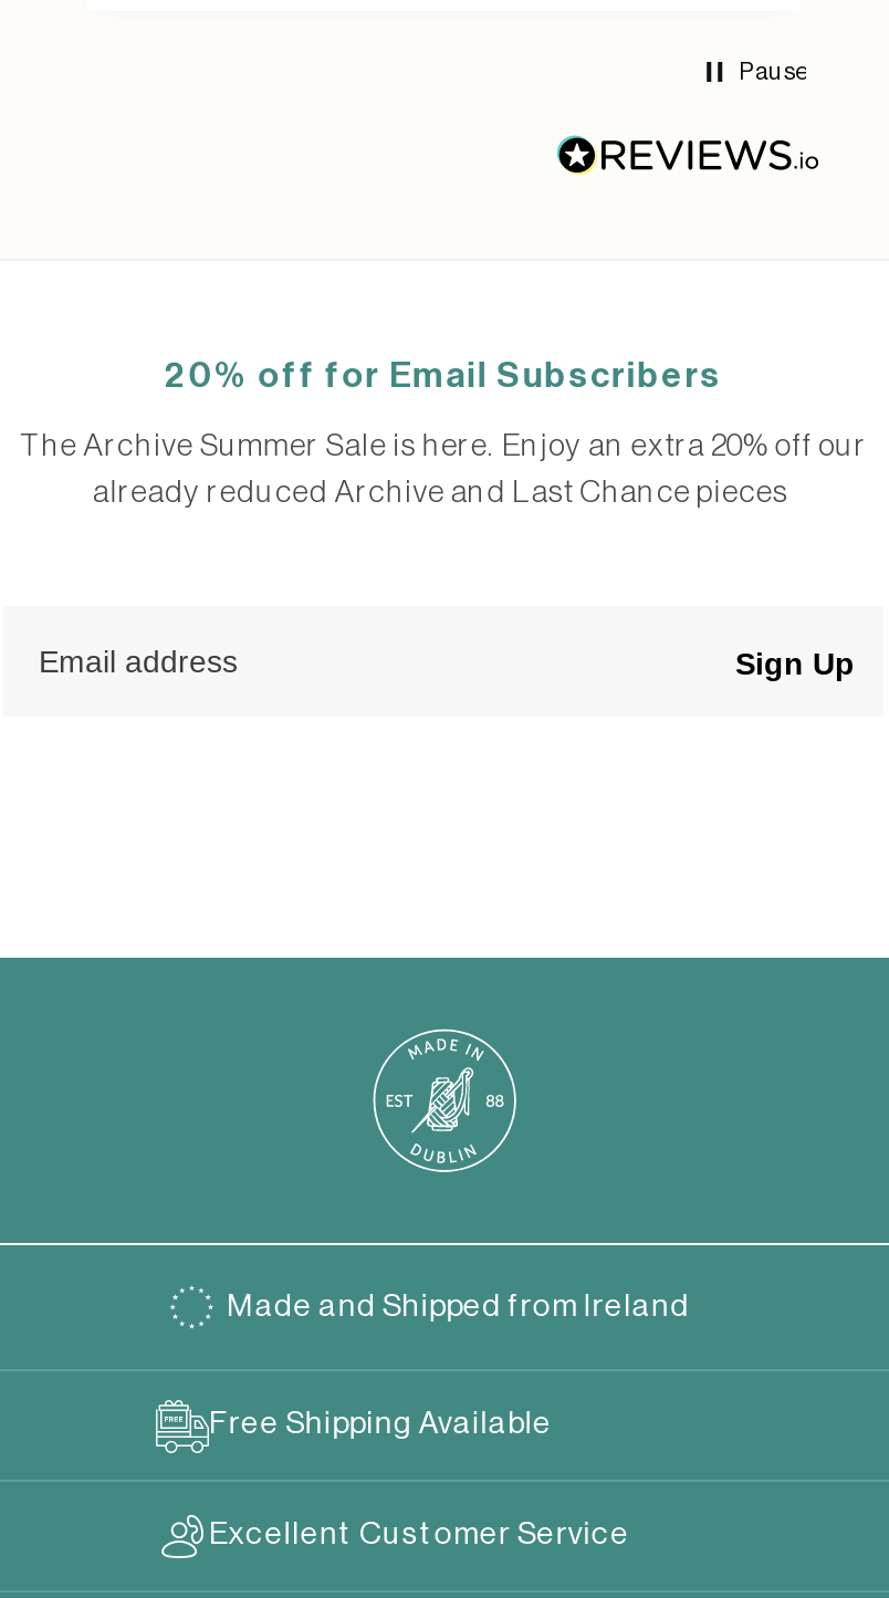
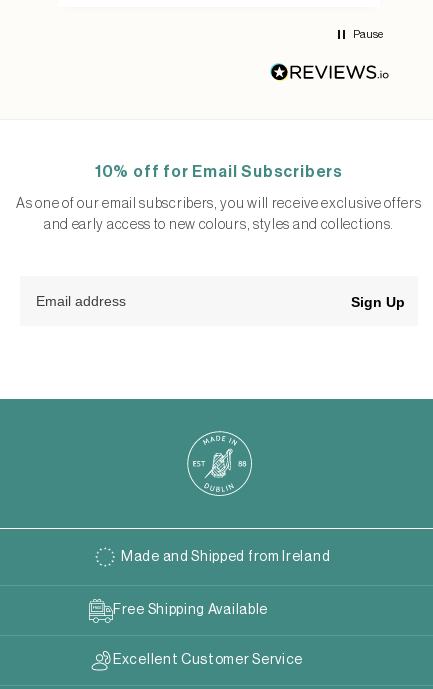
- 20% off for Email Subscribers
+ 10% off for Email Subscribers

- The Archive Summer Sale is here. Enjoy an extra 20% off our
+ As one of our email subscribers, you will receive exclusive offers

- already reduced Archive and Last Chance pieces
+ and early access to new colours, styles and collections.
